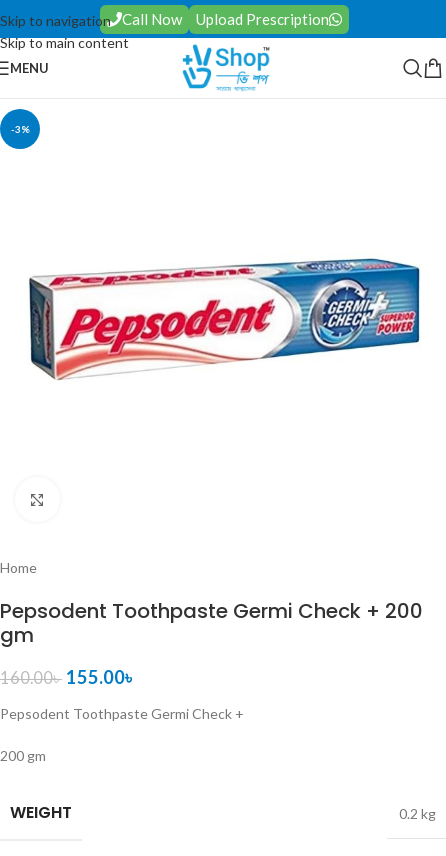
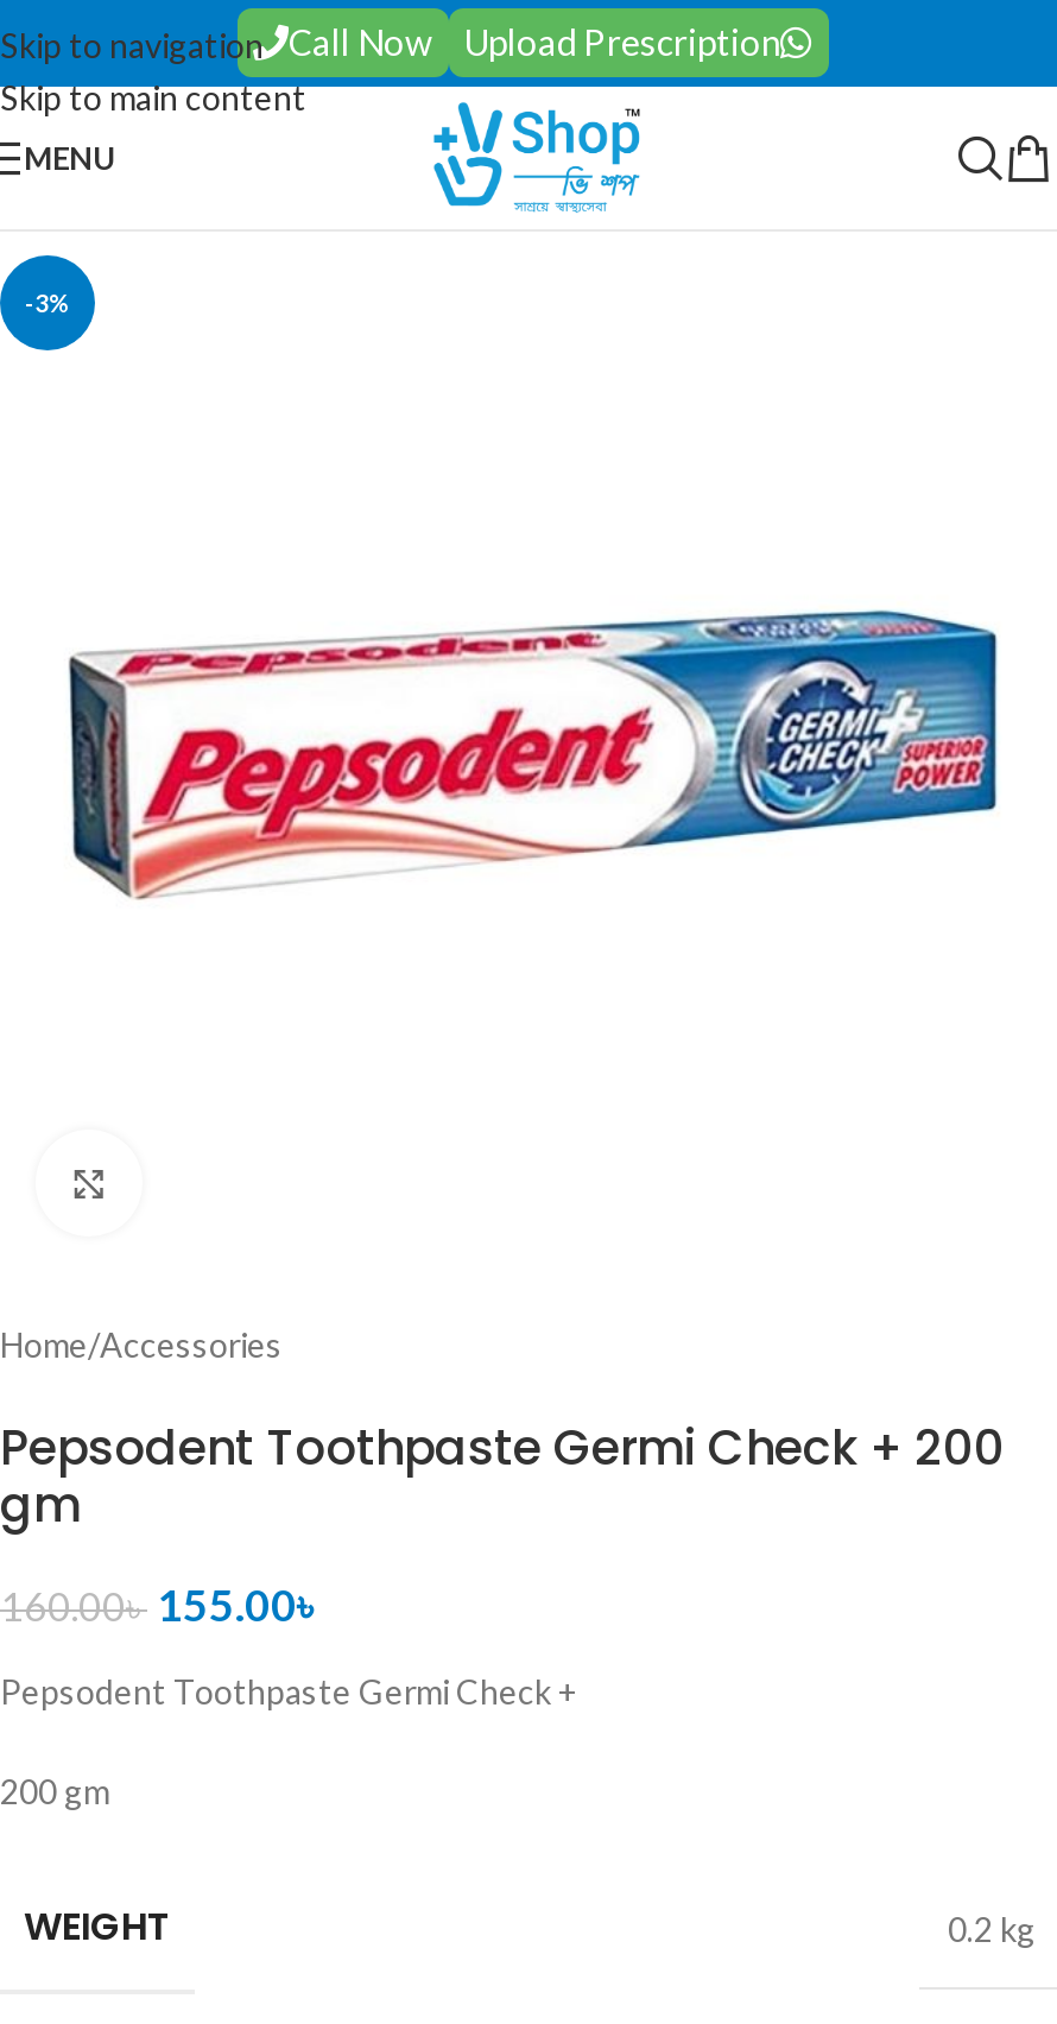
- Home
+ Home/Accessories
